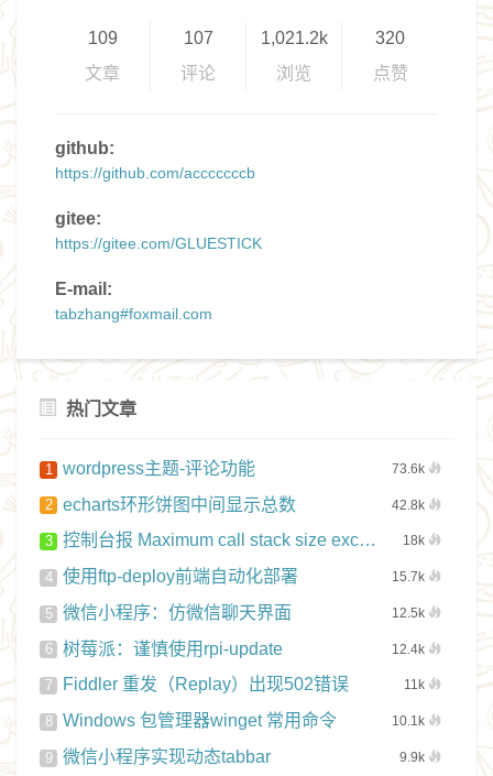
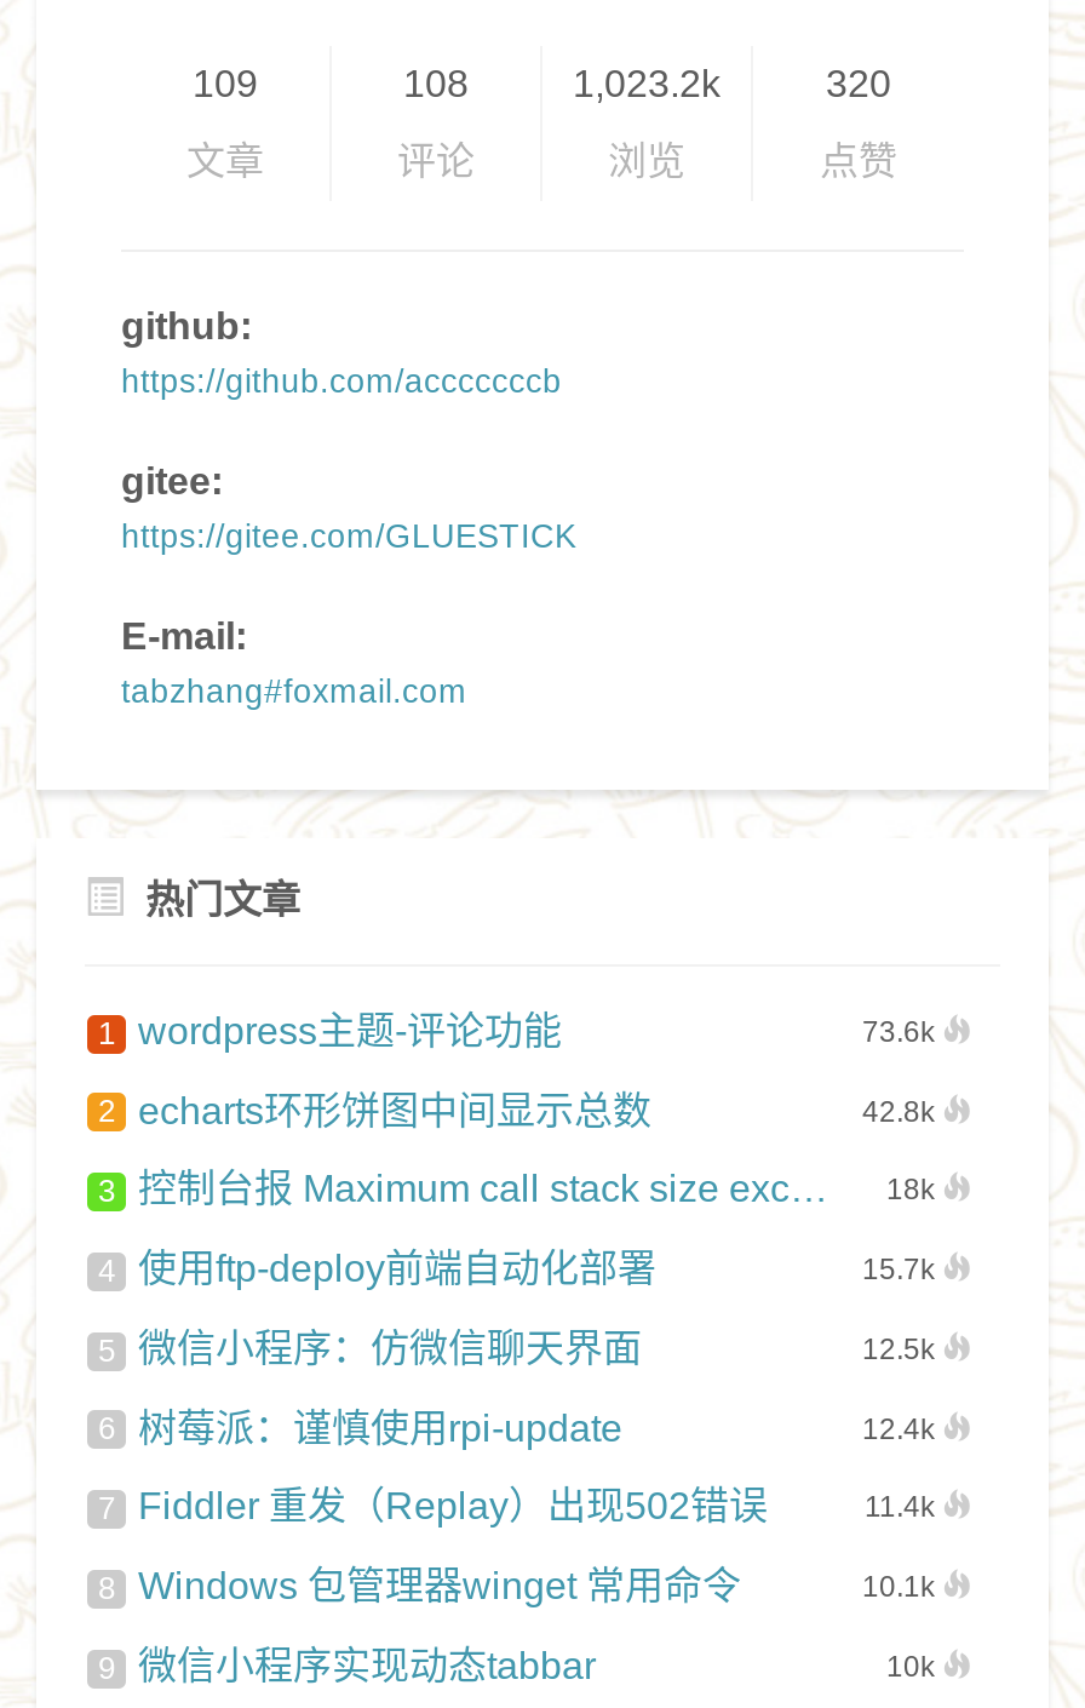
- 107
+ 108

- 1,021.2k
+ 1,023.2k

- 11k
+ 11.4k

- 9.9k
+ 10k
